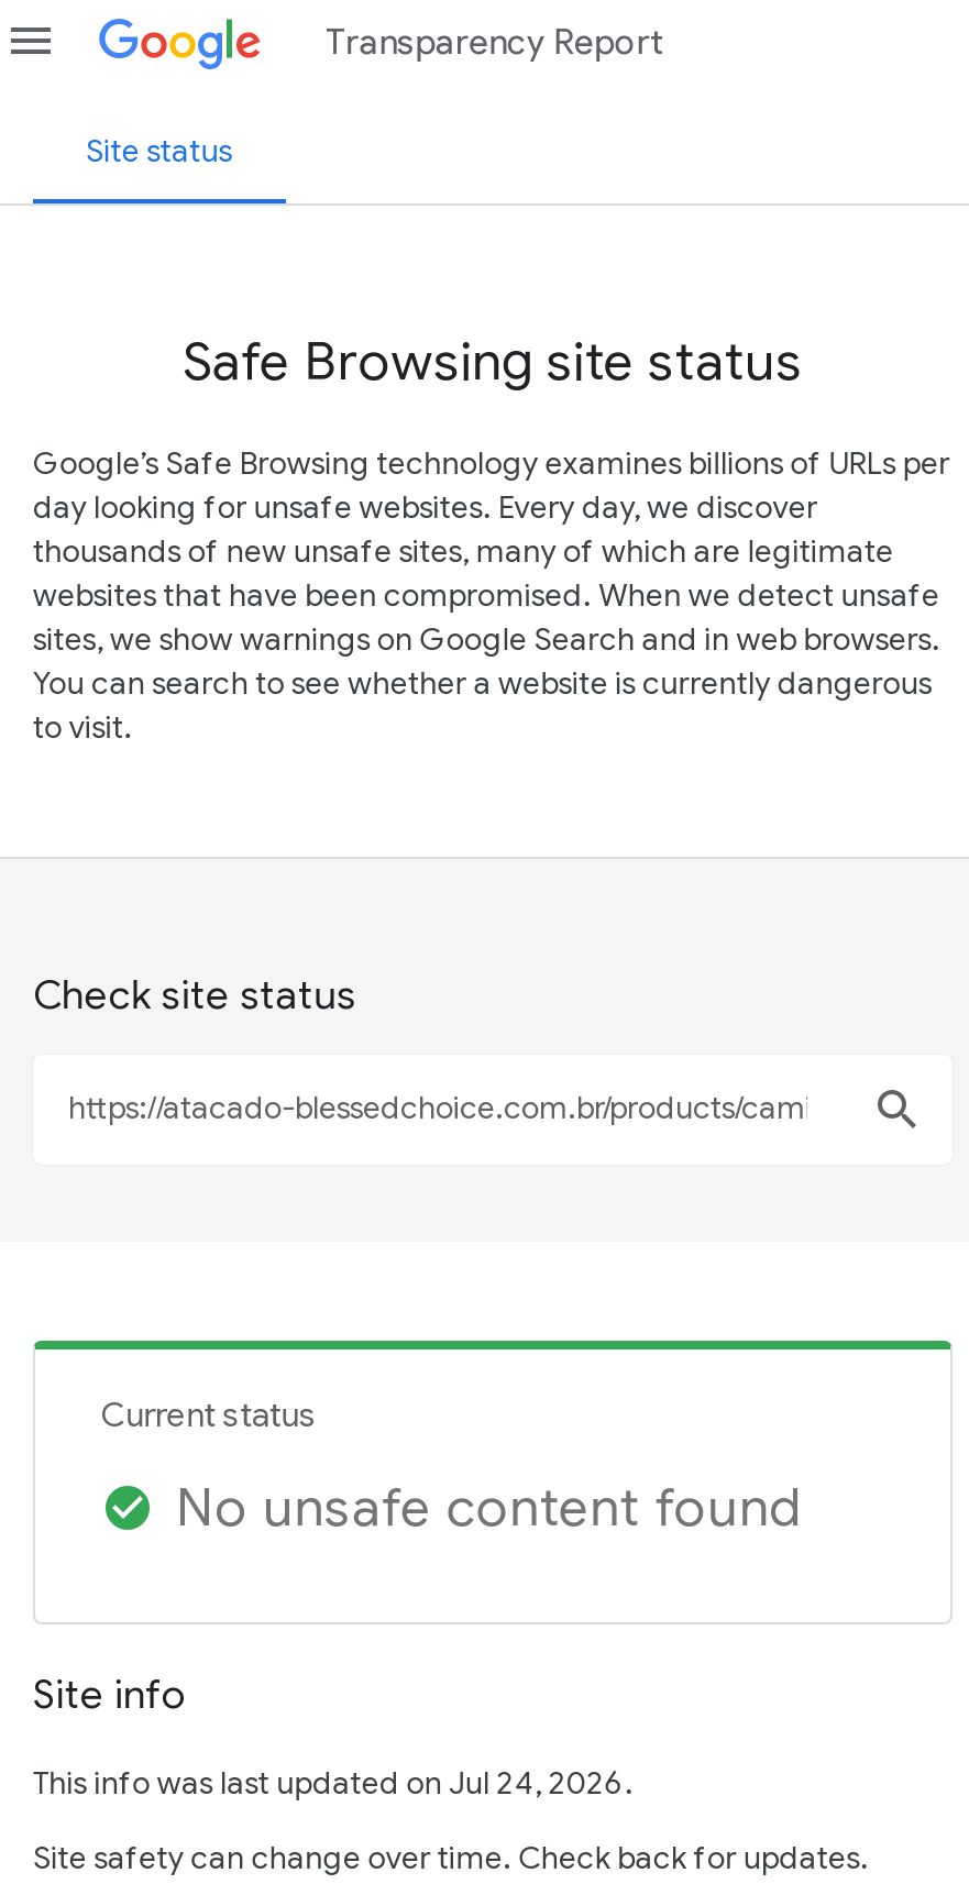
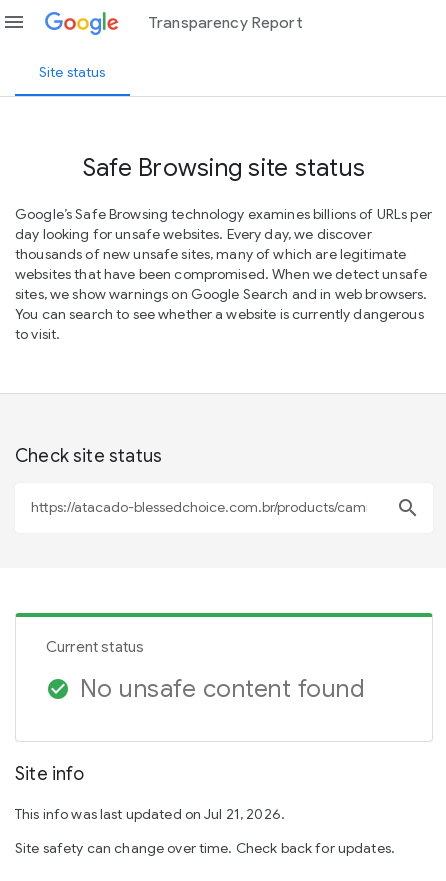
- This info was last updated on Jul 24, 2026.
+ This info was last updated on Jul 21, 2026.
